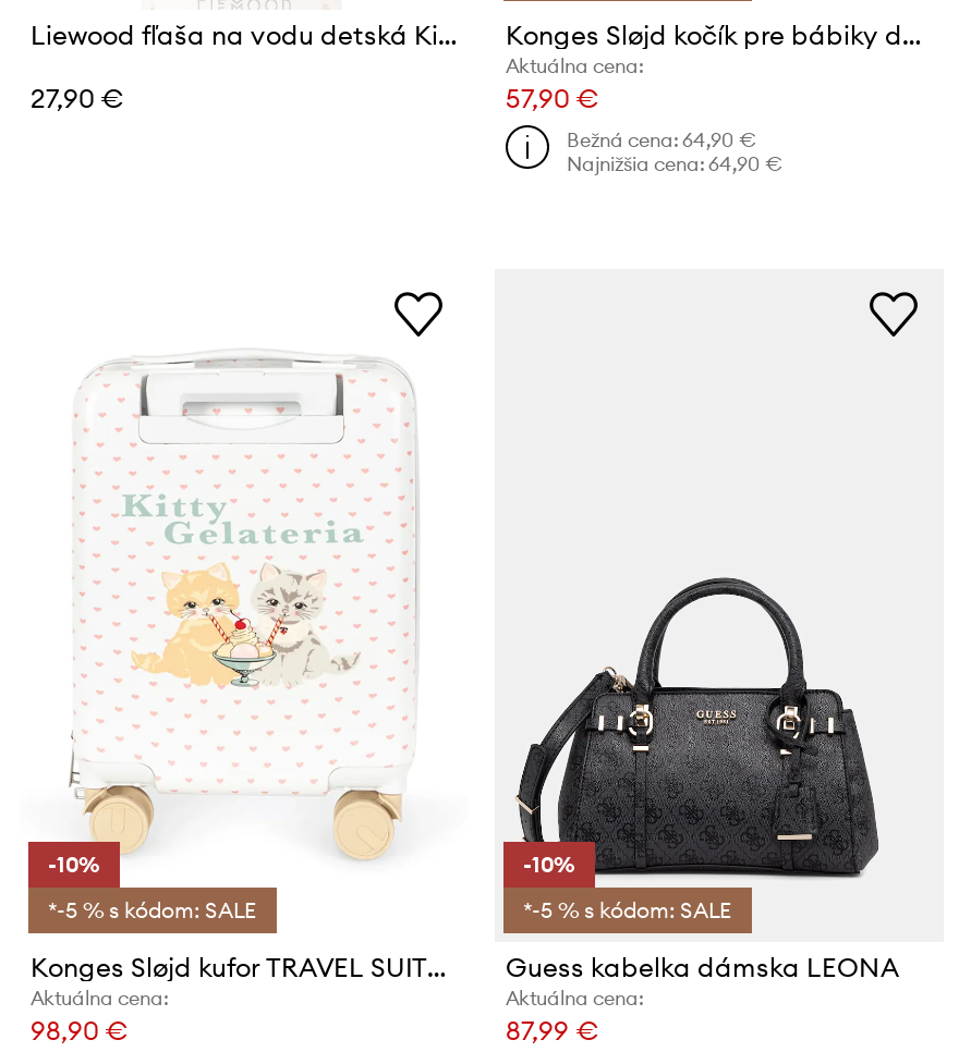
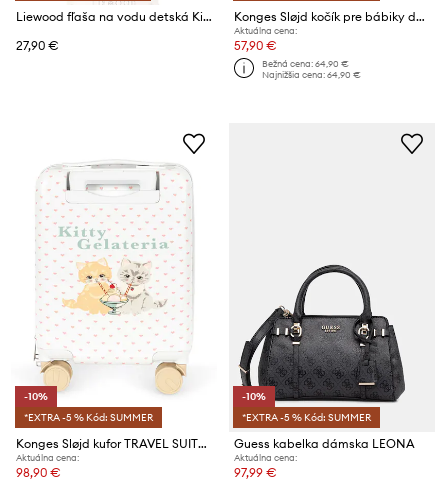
- *-5 % s kódom: SALE
+ *EXTRA -5 % Kód: SUMMER

- *-5 % s kódom: SALE
+ *EXTRA -5 % Kód: SUMMER

- 87,99 €
+ 97,99 €
